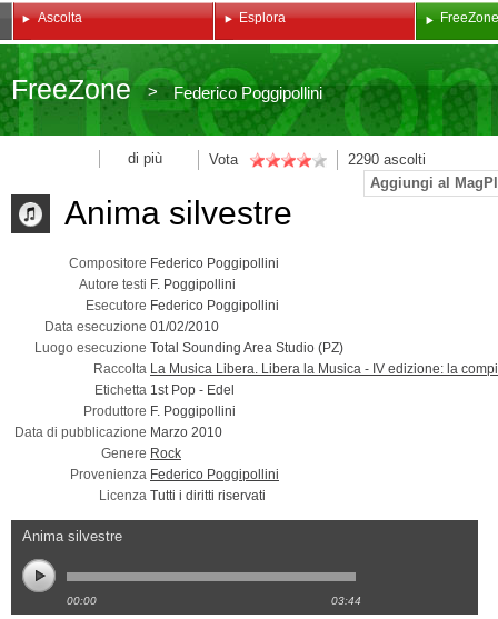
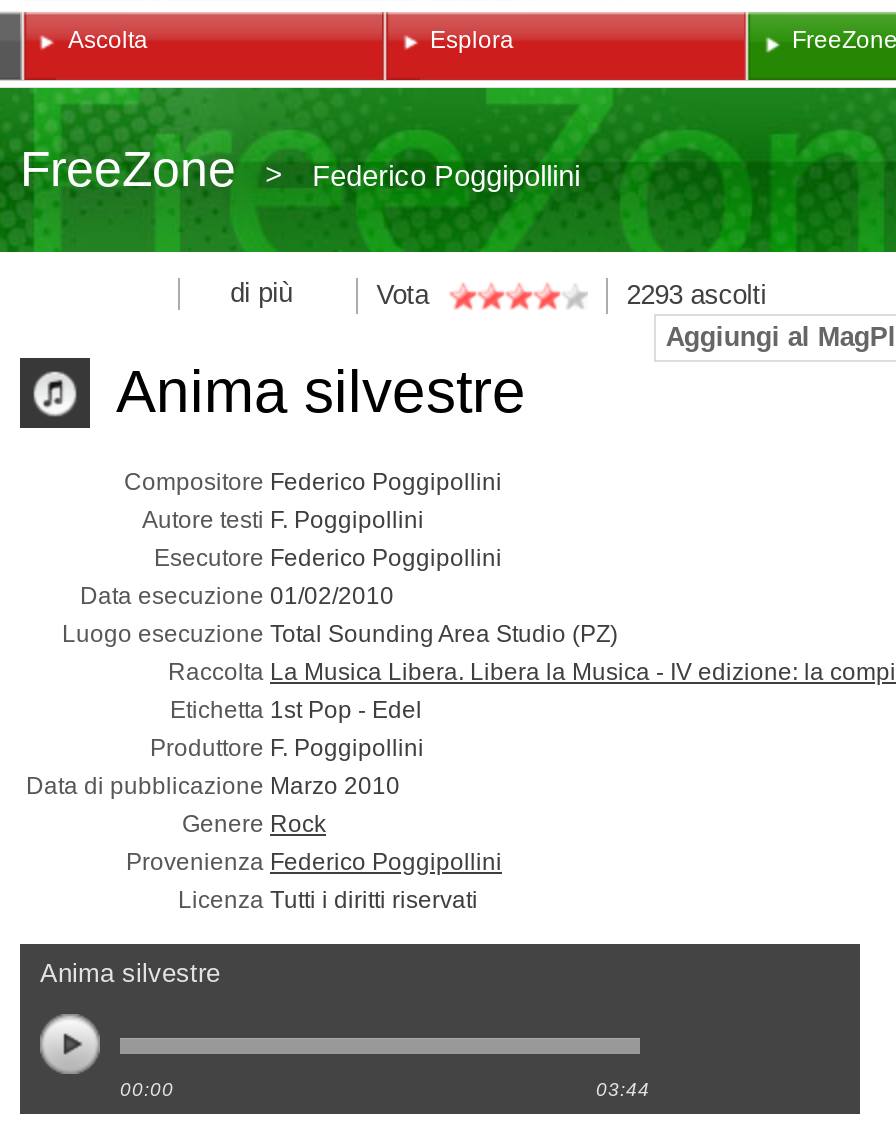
- 2290 ascolti
+ 2293 ascolti
